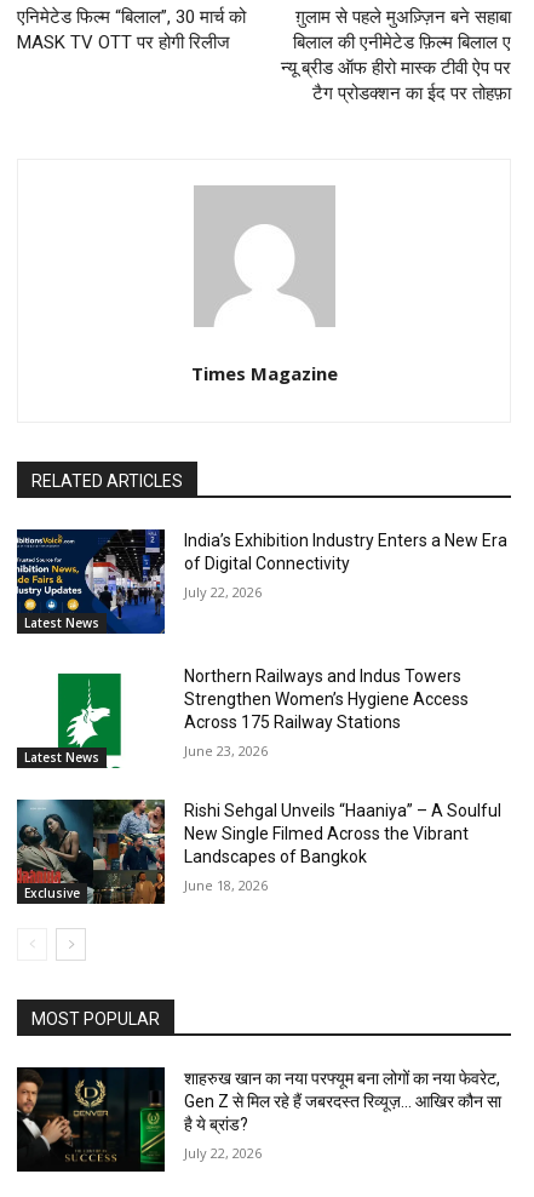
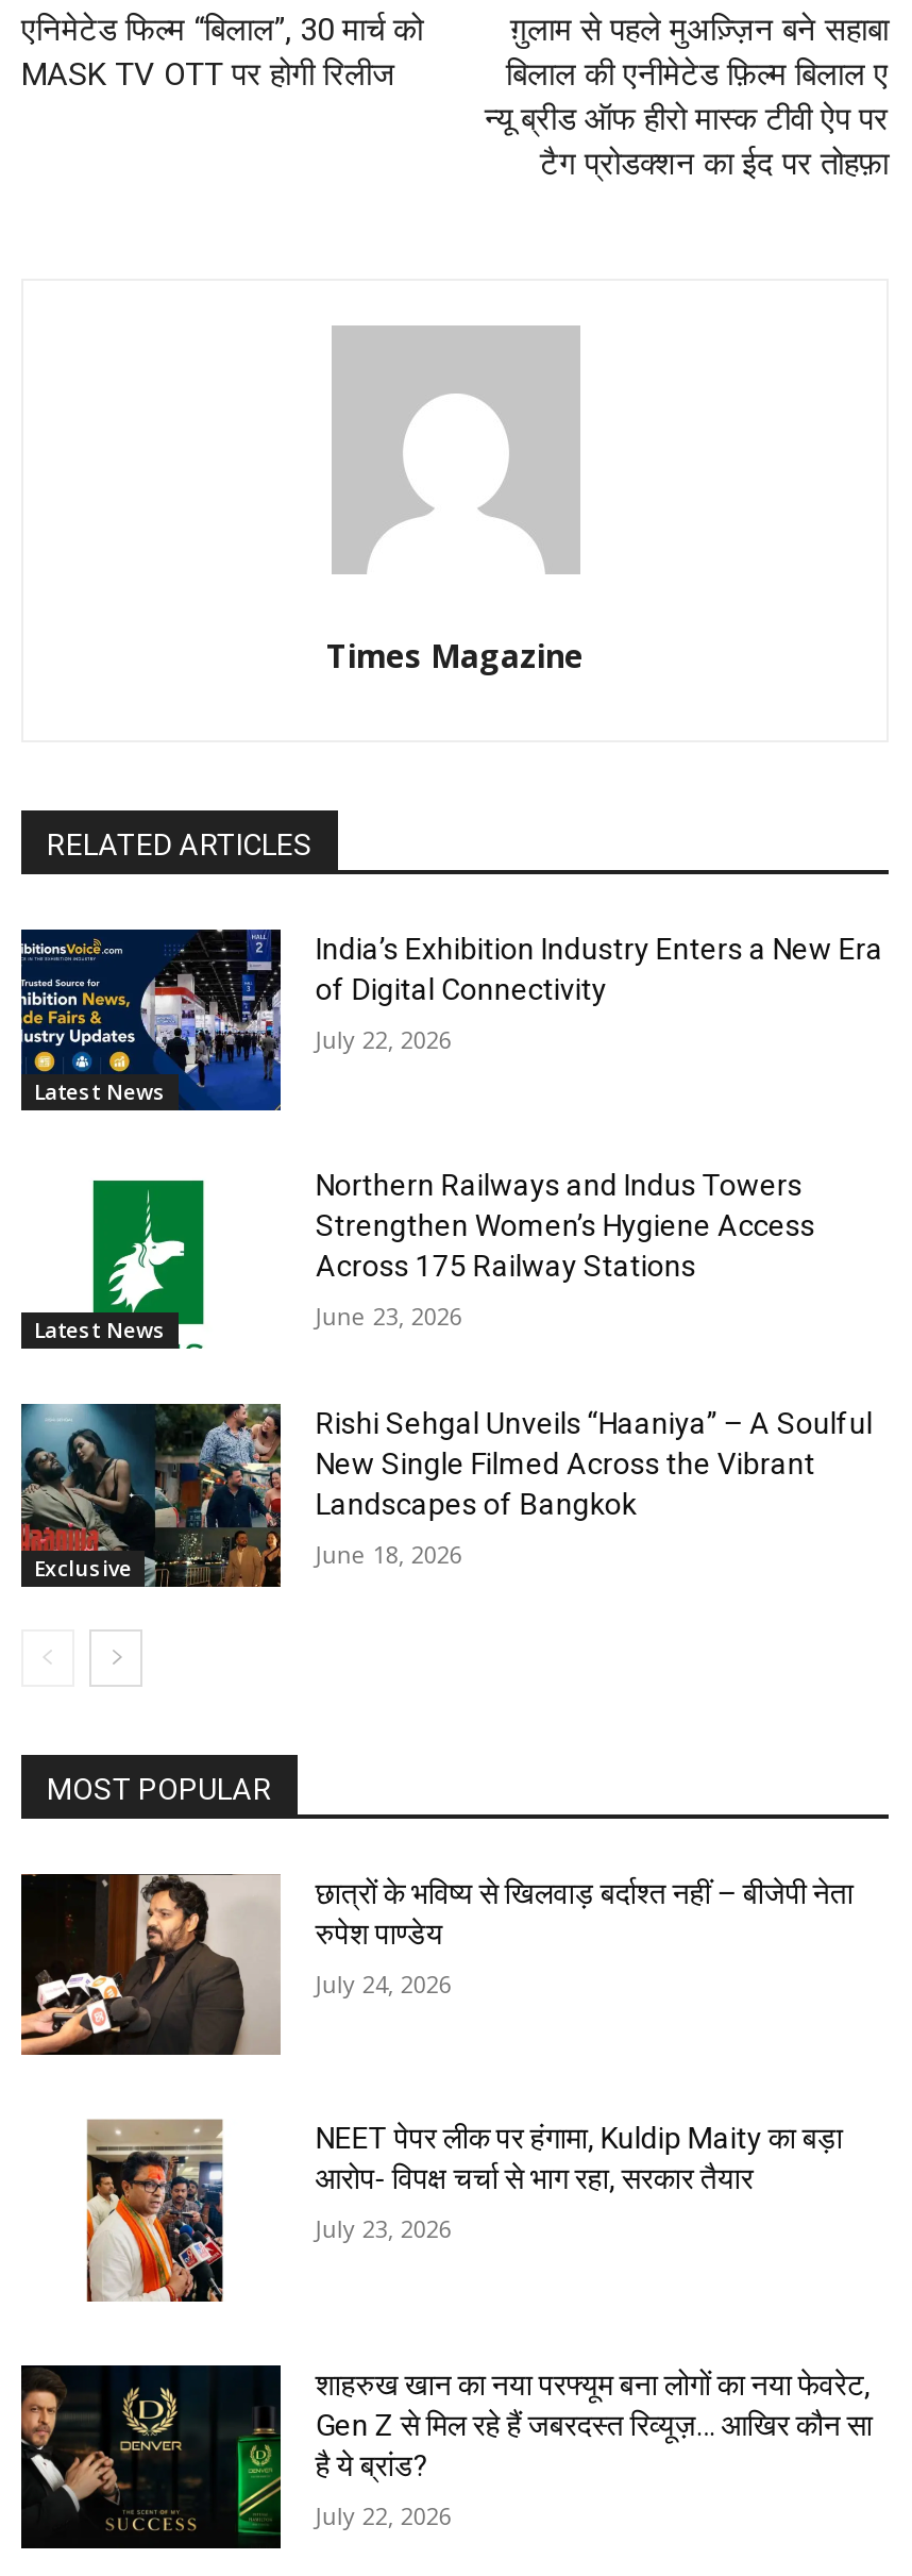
+ [image]
+ छात्रों के भविष्य से खिलवाड़ बर्दाश्त नहीं – बीजेपी नेता
+ रुपेश पाण्डेय
+ July 24, 2026

+ [image]

+ NEET पेपर लीक पर हंगामा, Kuldip Maity का बड़ा
+ आरोप- विपक्ष चर्चा से भाग रहा, सरकार तैयार
+ July 23, 2026
